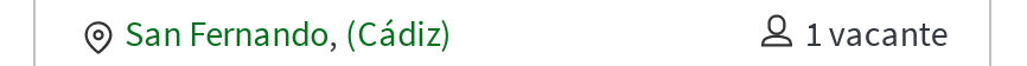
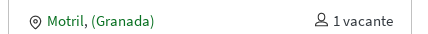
- San Fernando, (Cádiz)
+ Motril, (Granada)
